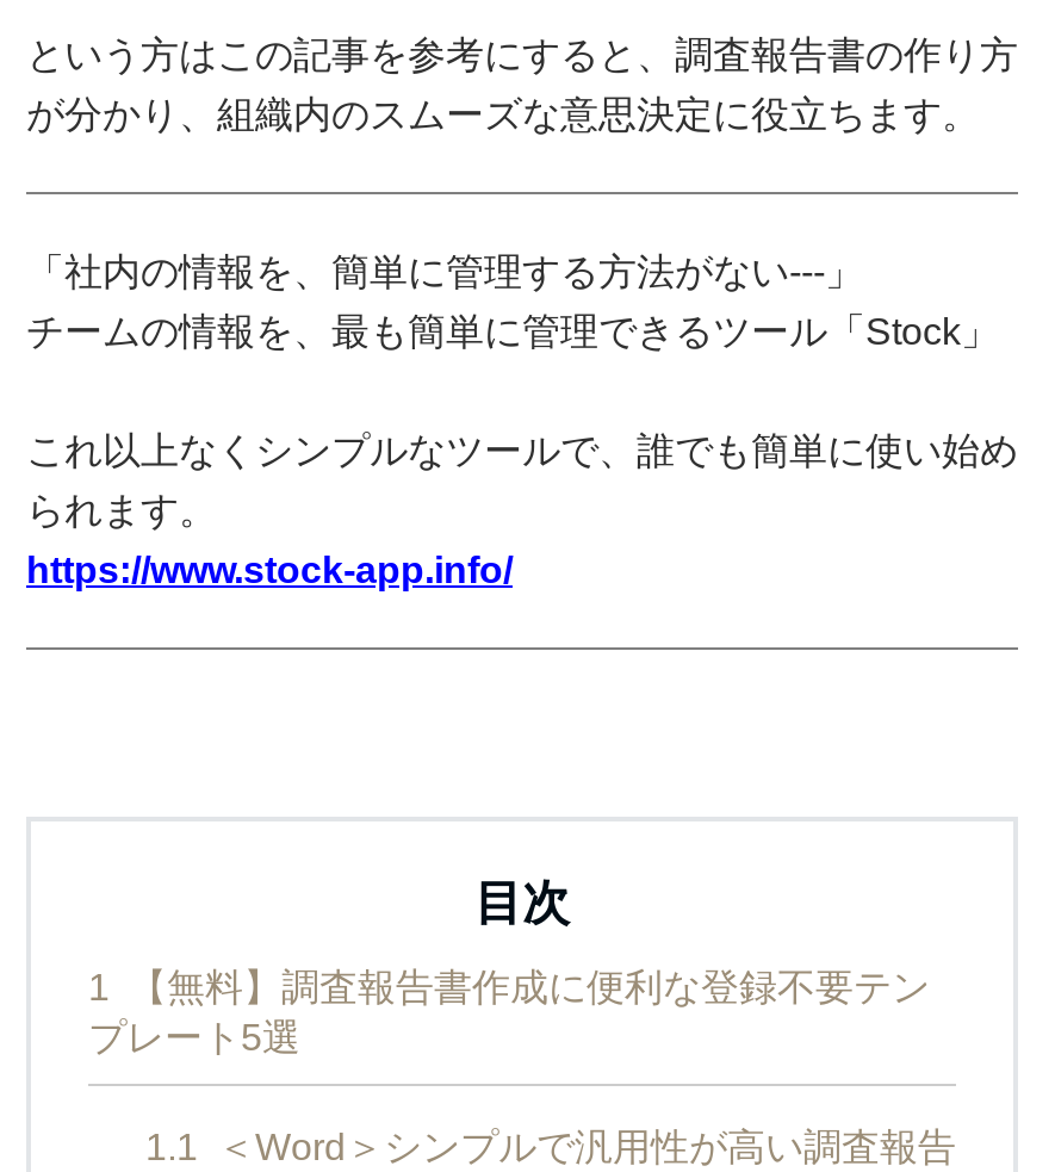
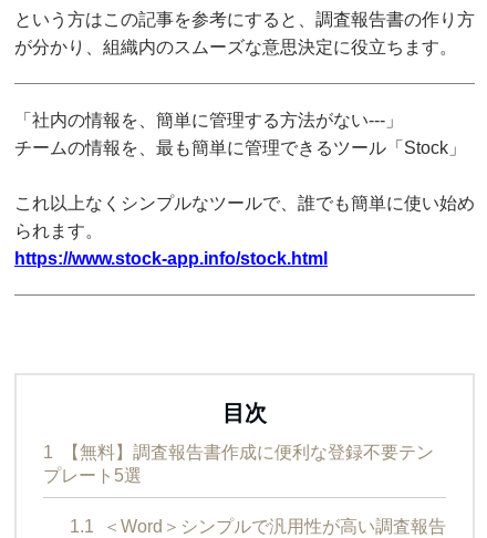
- https://www.stock-app.info/
+ https://www.stock-app.info/stock.html
